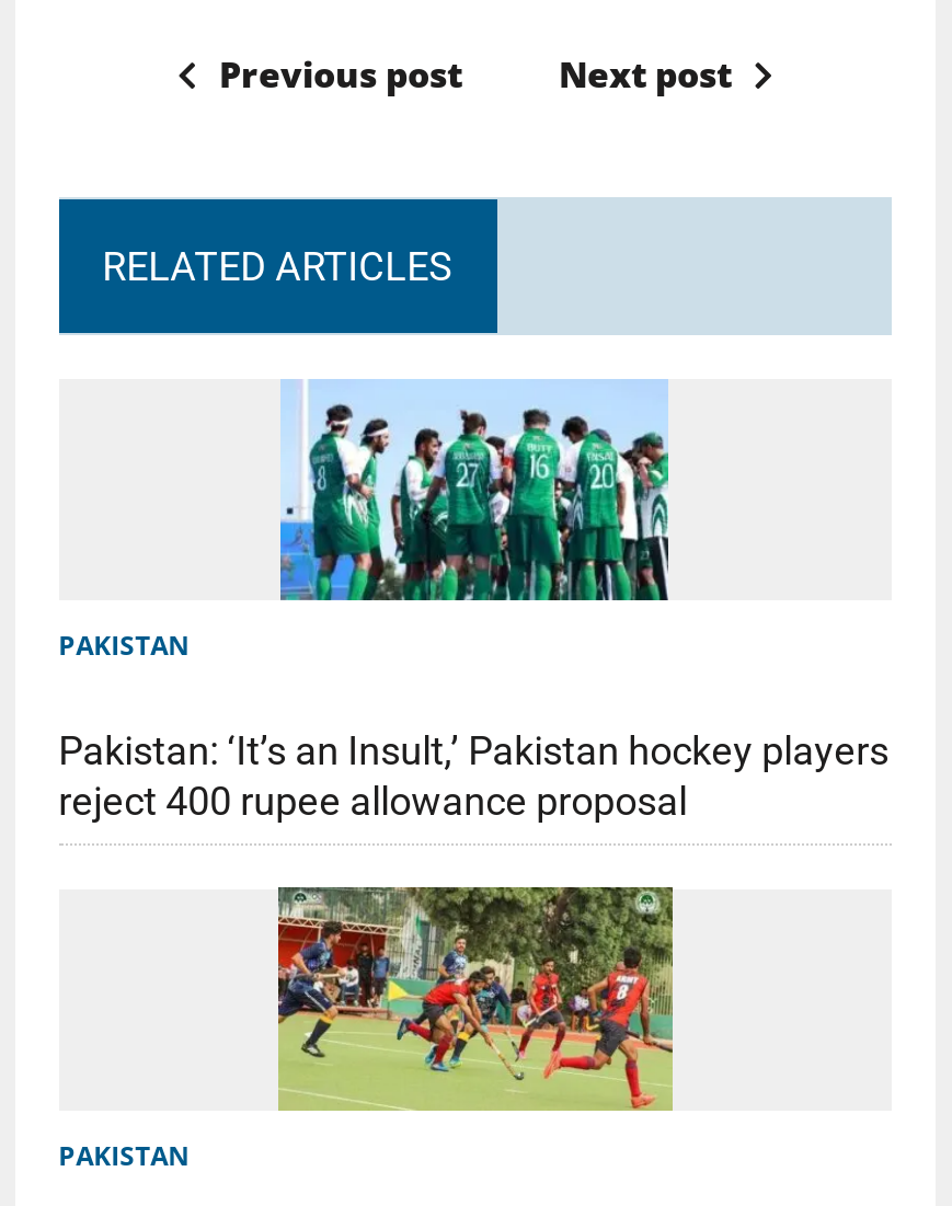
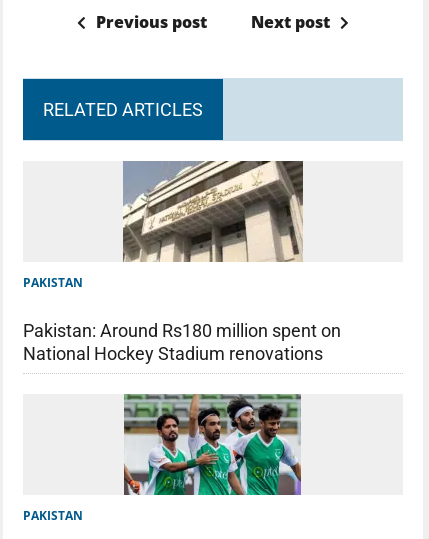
- [image]
+ [image]

- Pakistan: ‘It’s an Insult,’ Pakistan hockey players
- reject 400 rupee allowance proposal
+ Pakistan: Around Rs180 million spent on
+ National Hockey Stadium renovations

- [image]
+ [image]
